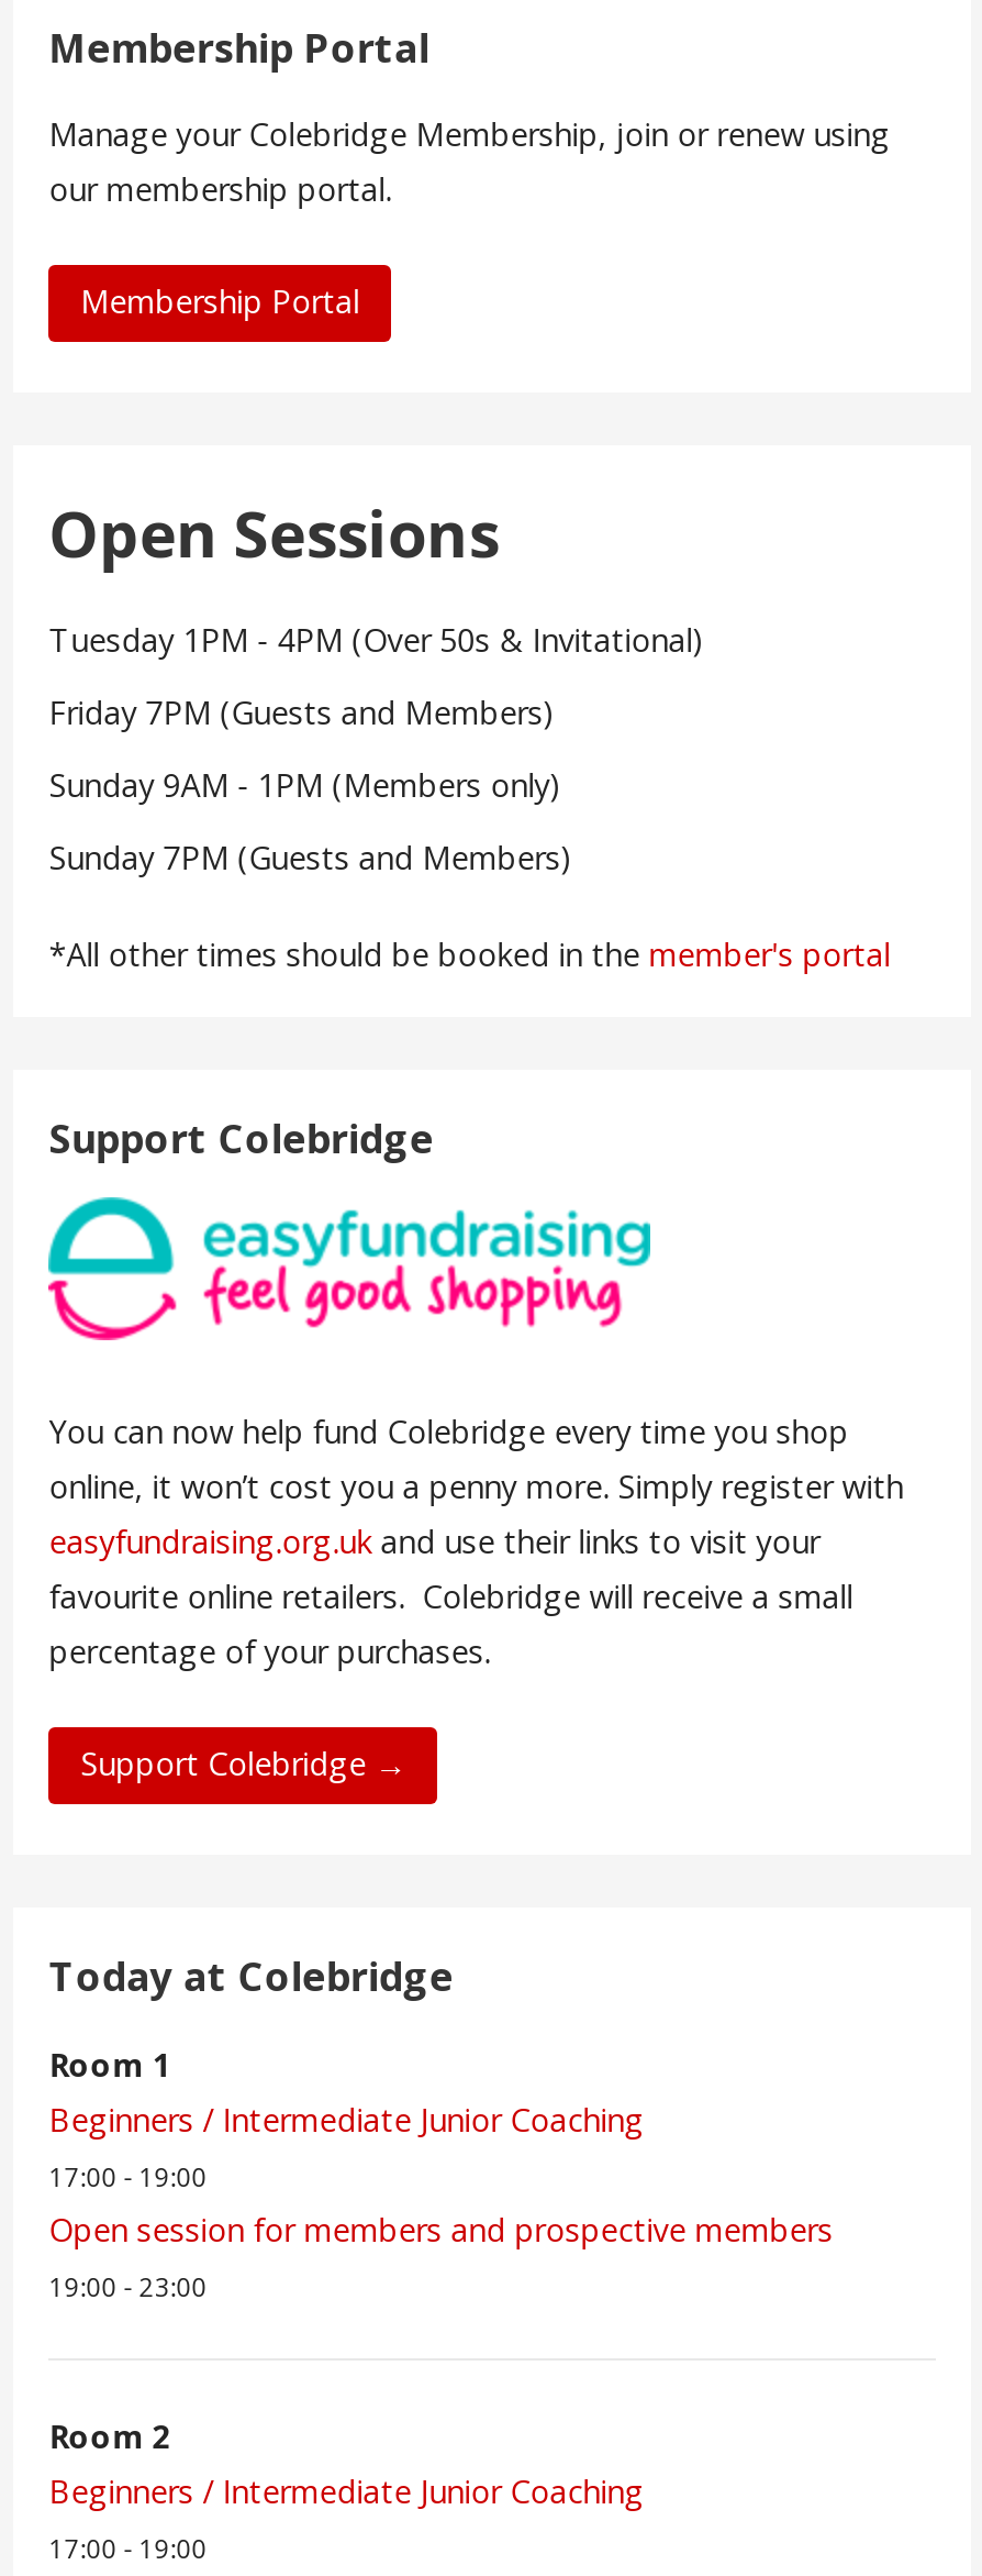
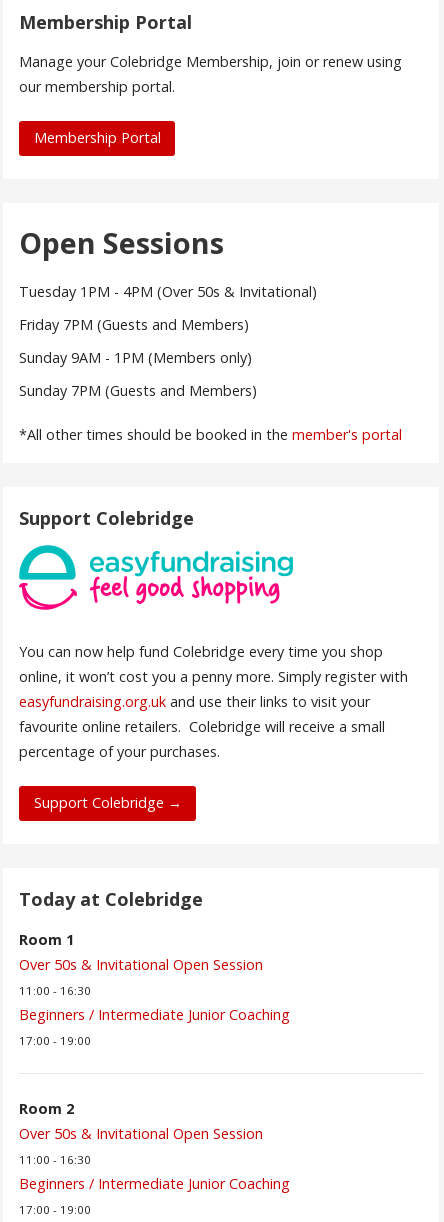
+ Over 50s & Invitational Open Session
+ 11:00 - 16:30

- Open session for members and prospective members
- 19:00 - 23:00

+ Over 50s & Invitational Open Session
+ 11:00 - 16:30
